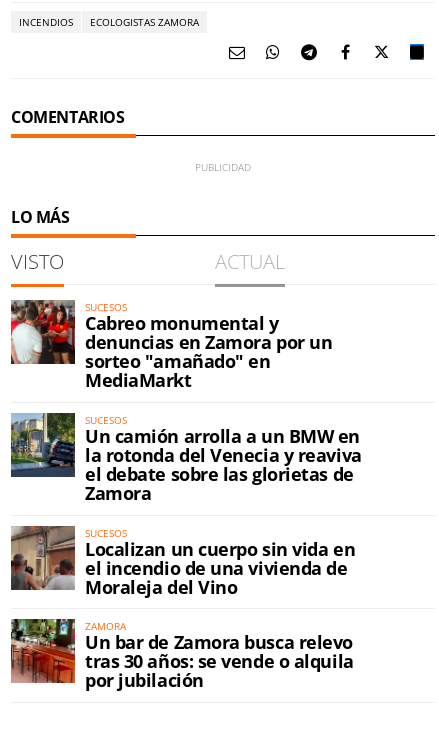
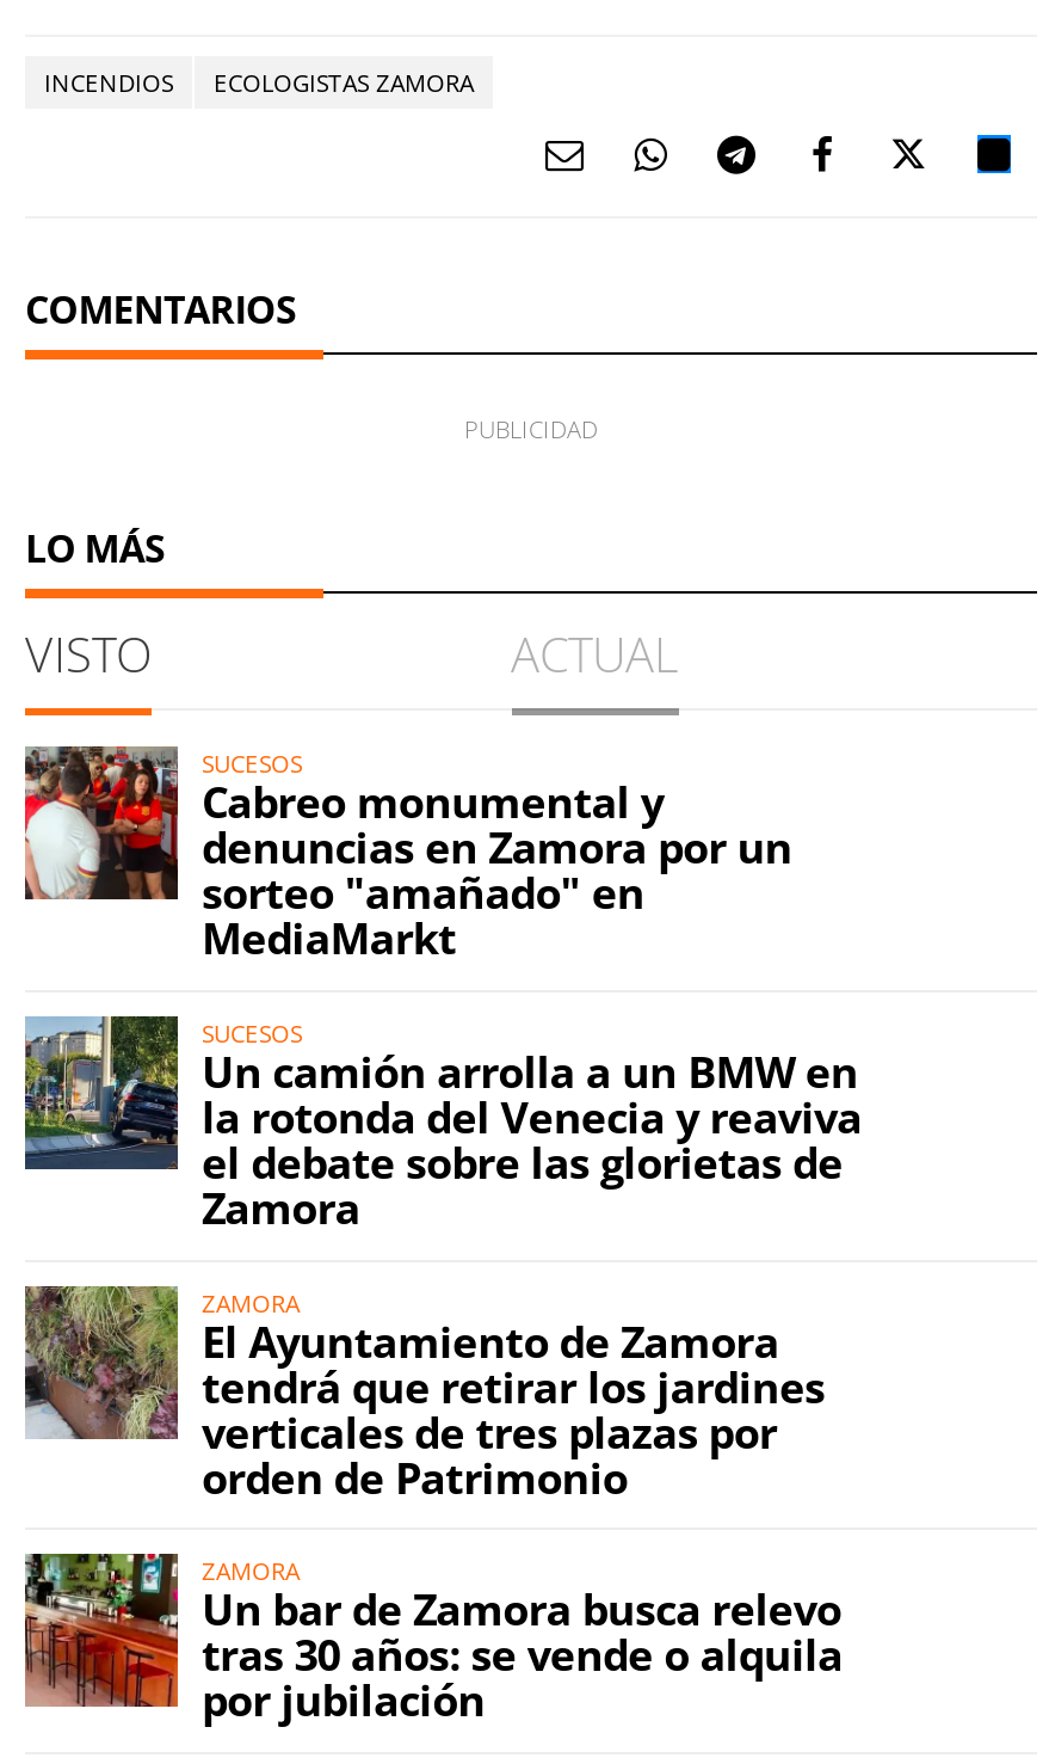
- [image]
- SUCESOS
- Localizan un cuerpo sin vida en
- el incendio de una vivienda de
- Moraleja del Vino
+ [image]
+ ZAMORA
+ El Ayuntamiento de Zamora
+ tendrá que retirar los jardines
+ verticales de tres plazas por
+ orden de Patrimonio
